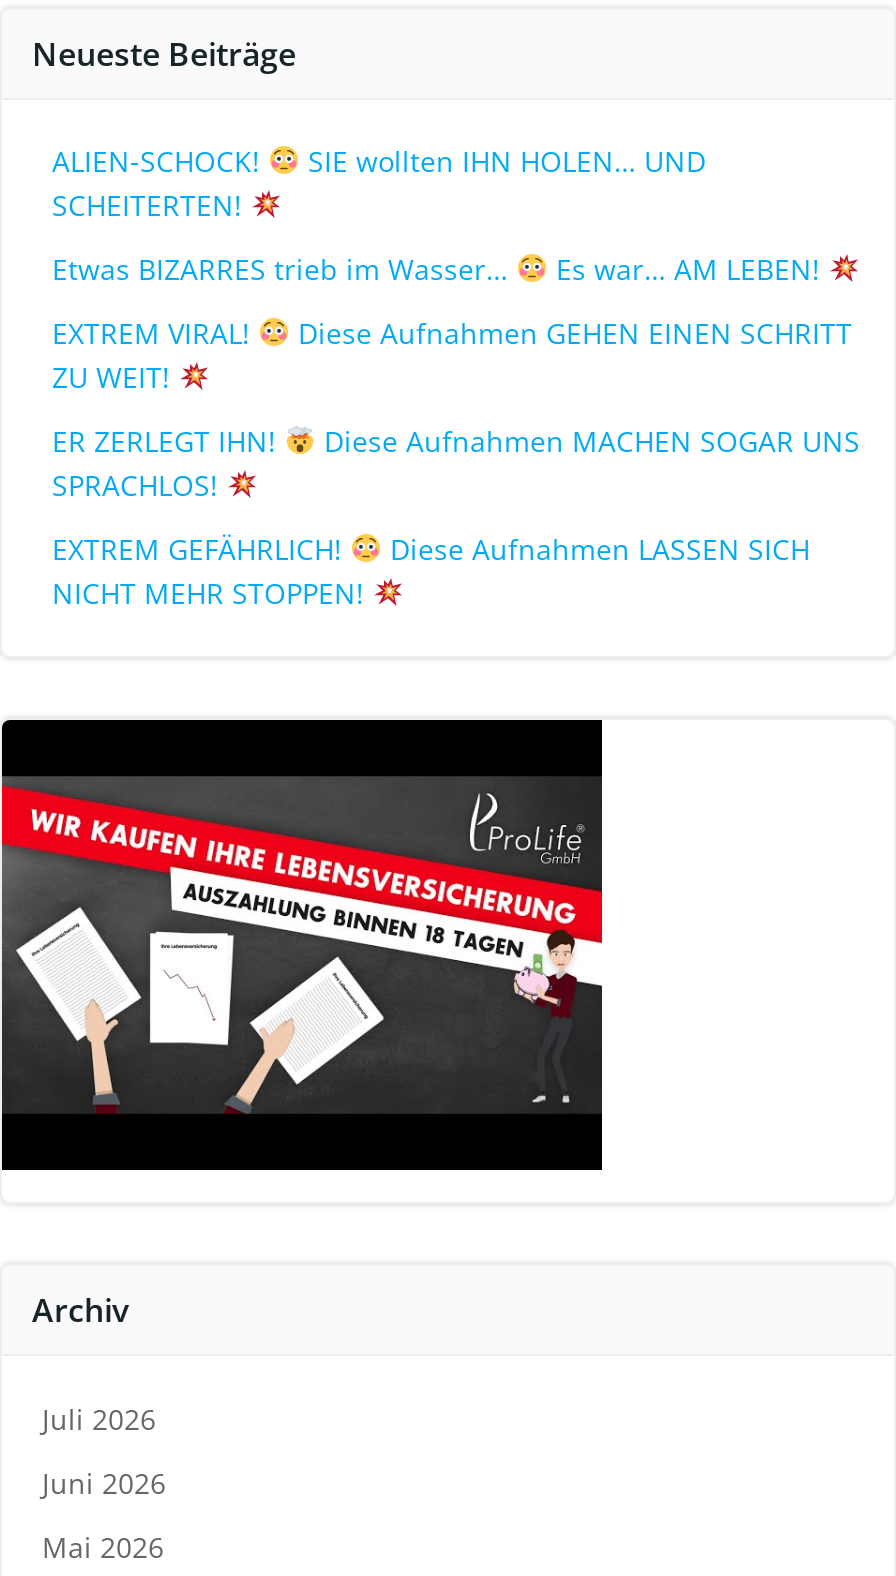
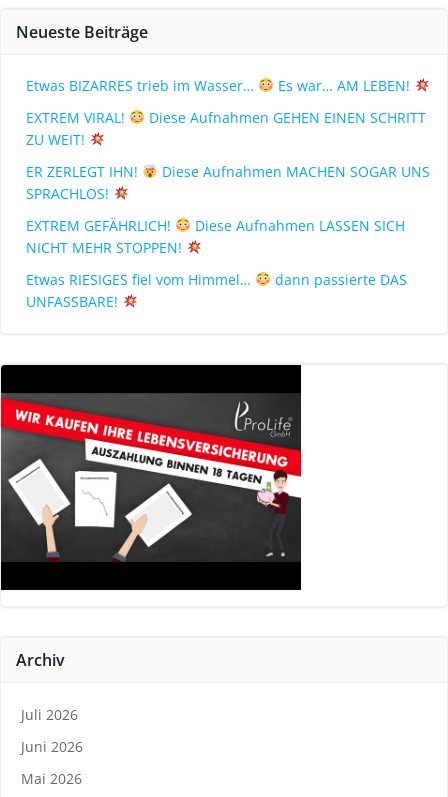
- ALIEN-SCHOCK!
- SIE wollten IHN HOLEN… UND
- SCHEITERTEN!

moved up: Etwas BIZARRES trieb im Wasser… | Es war… AM LEBEN! | EXTREM VIRAL! | ... | Diese Aufnahmen LASSEN SICH | NICHT MEHR STOPPEN!

+ Etwas RIESIGES fiel vom Himmel…
+ dann passierte DAS
+ UNFASSBARE!
